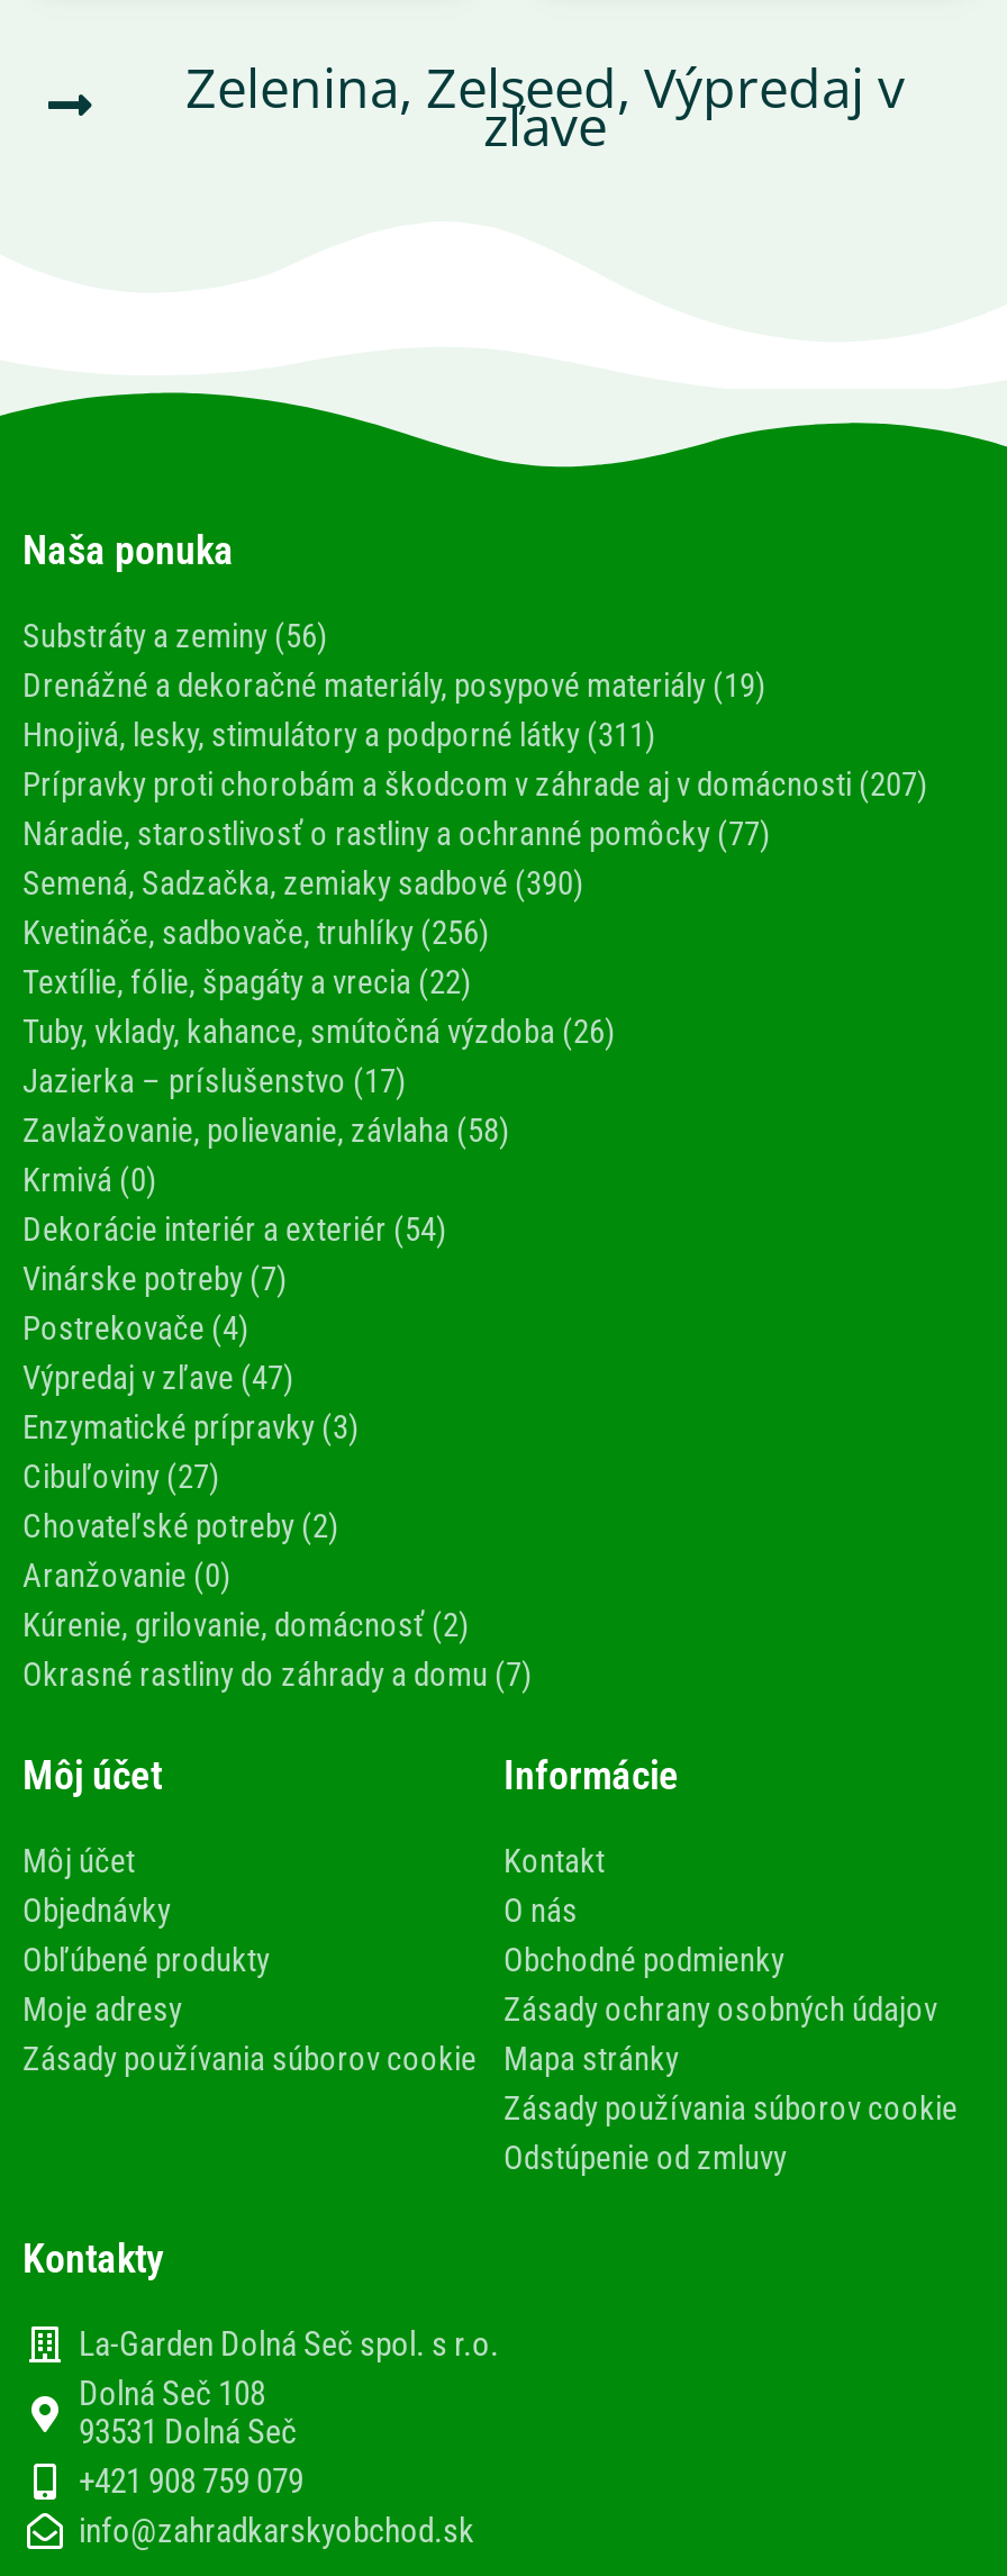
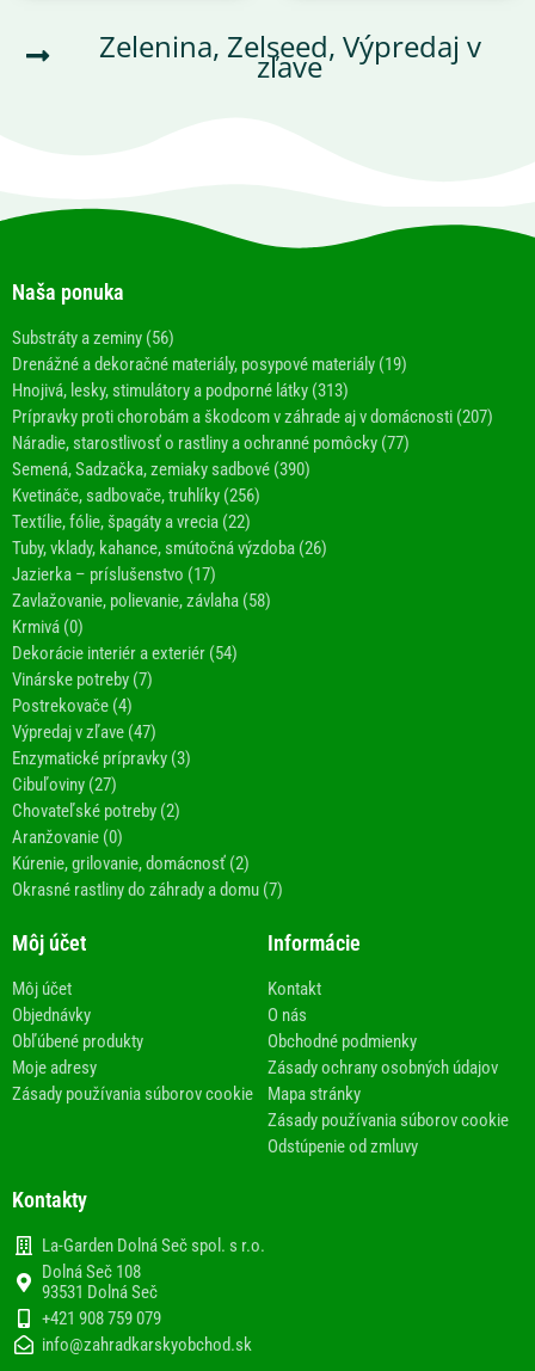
- Hnojivá, lesky, stimulátory a podporné látky (311)
+ Hnojivá, lesky, stimulátory a podporné látky (313)
